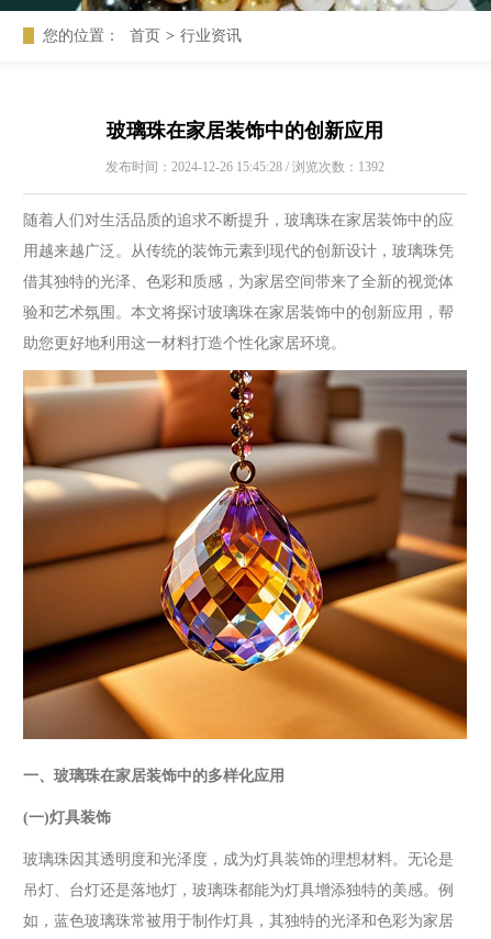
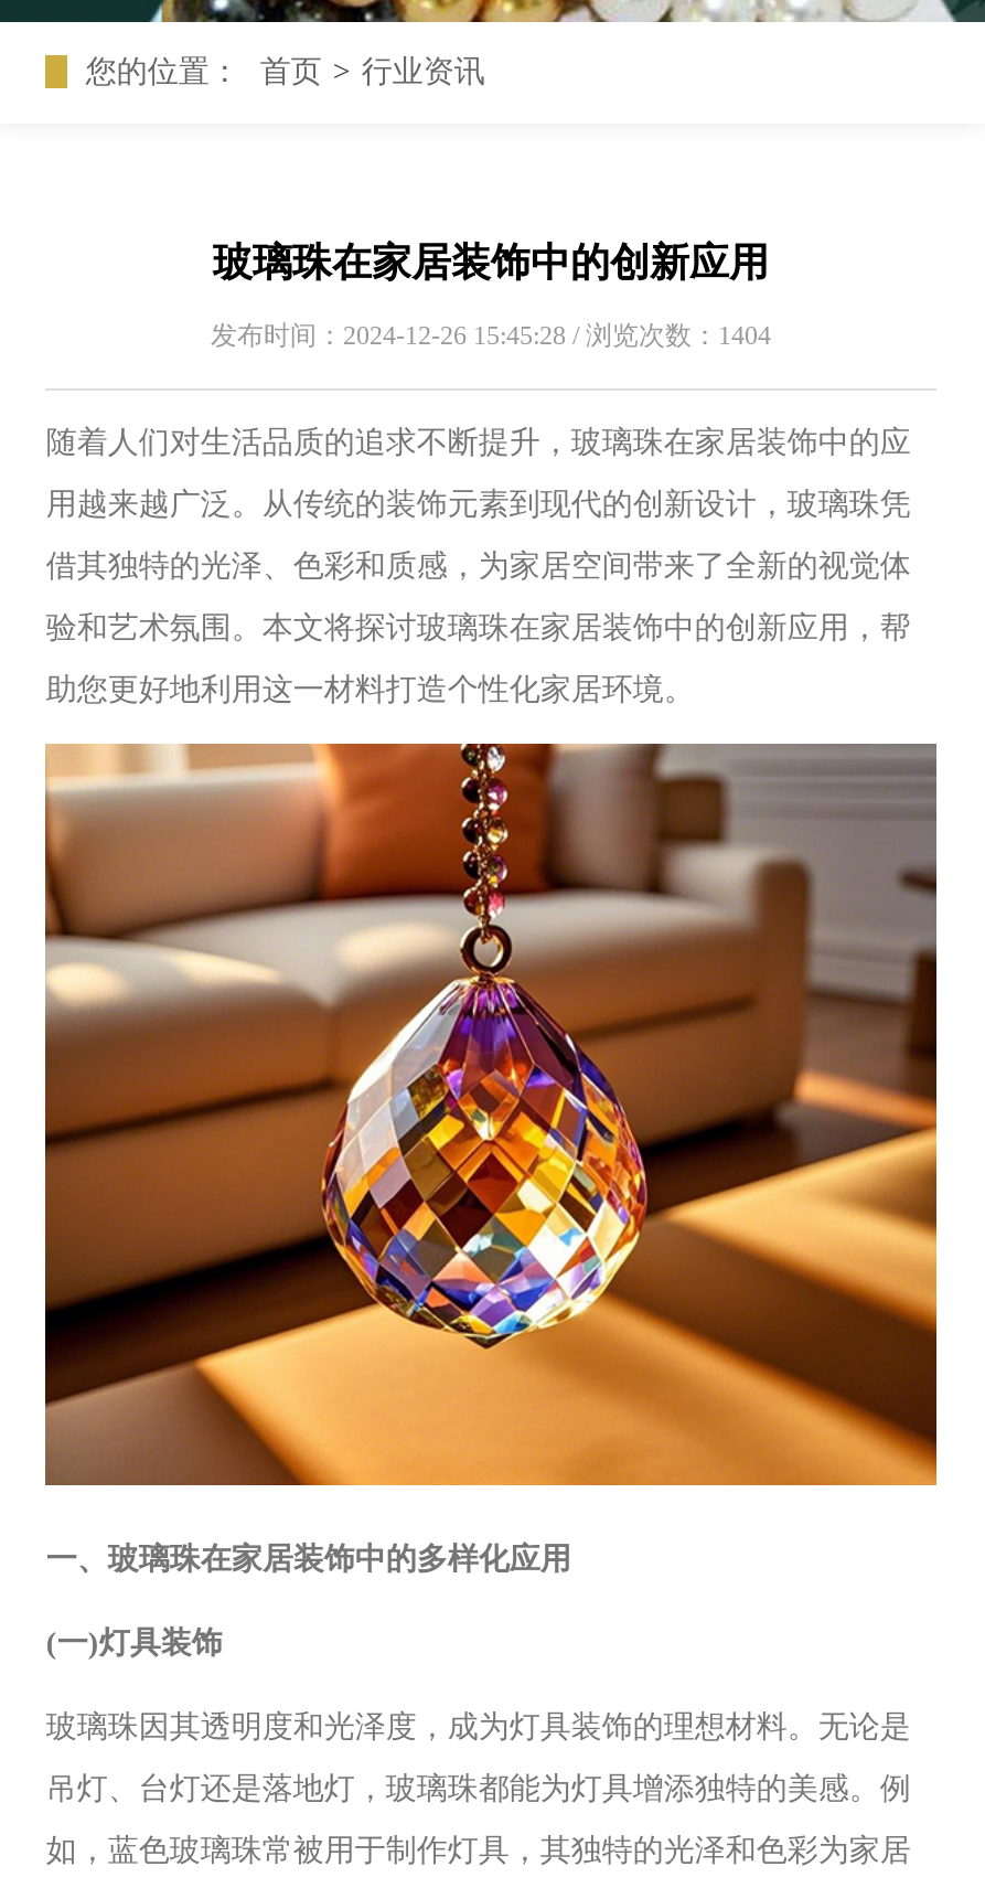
- 发布时间：2024-12-26 15:45:28 / 浏览次数：1392
+ 发布时间：2024-12-26 15:45:28 / 浏览次数：1404
